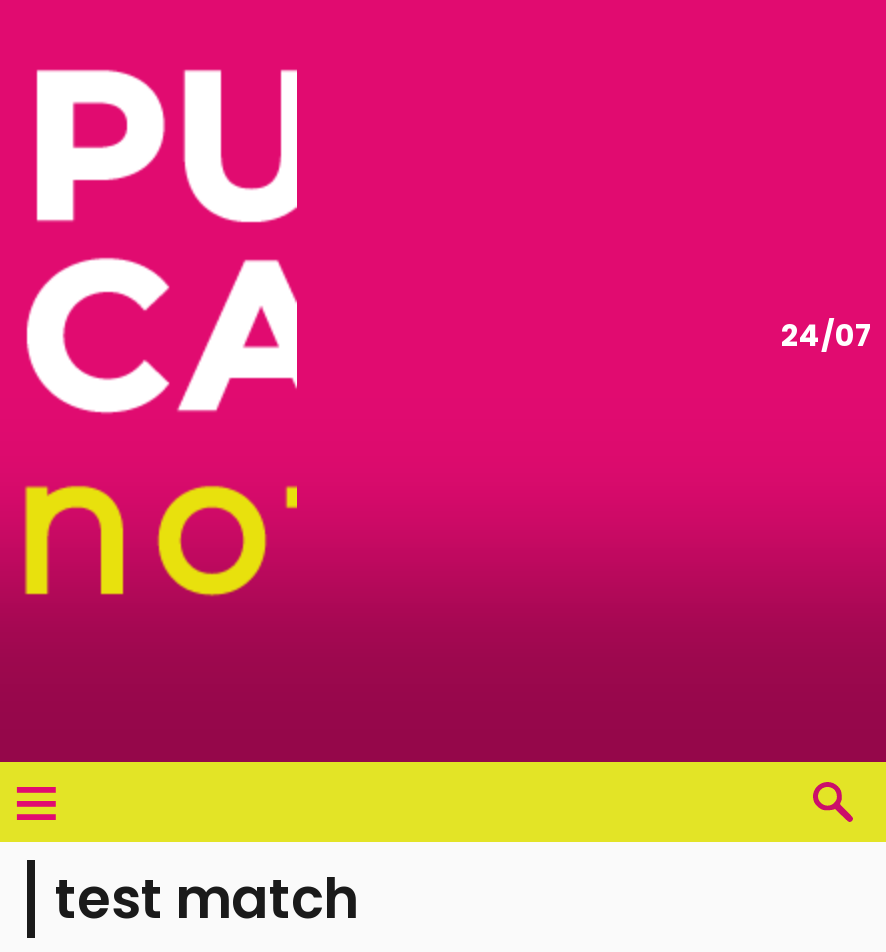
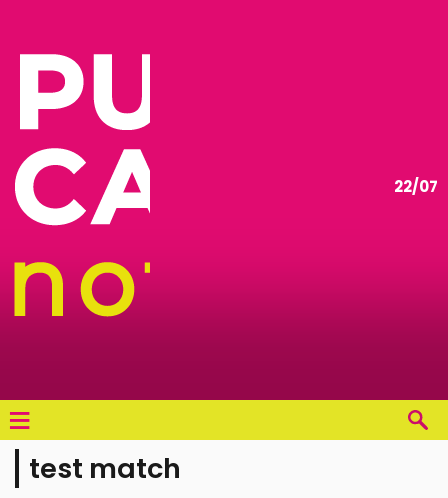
- 24/07
+ 22/07
